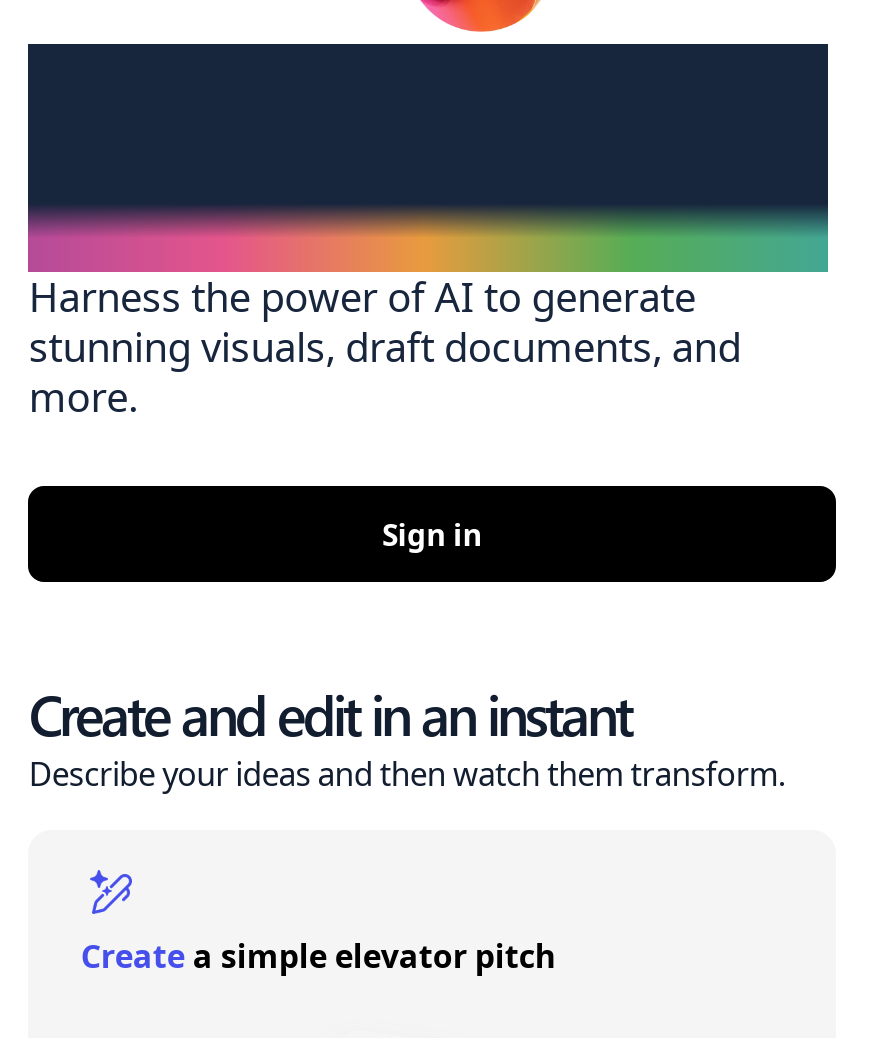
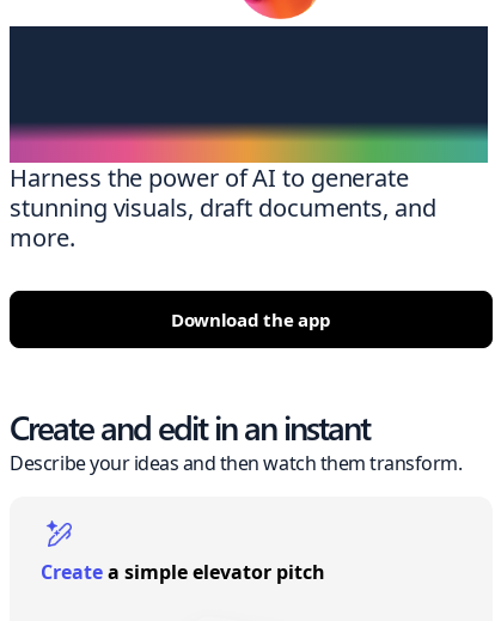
- Sign in
+ Download the app
